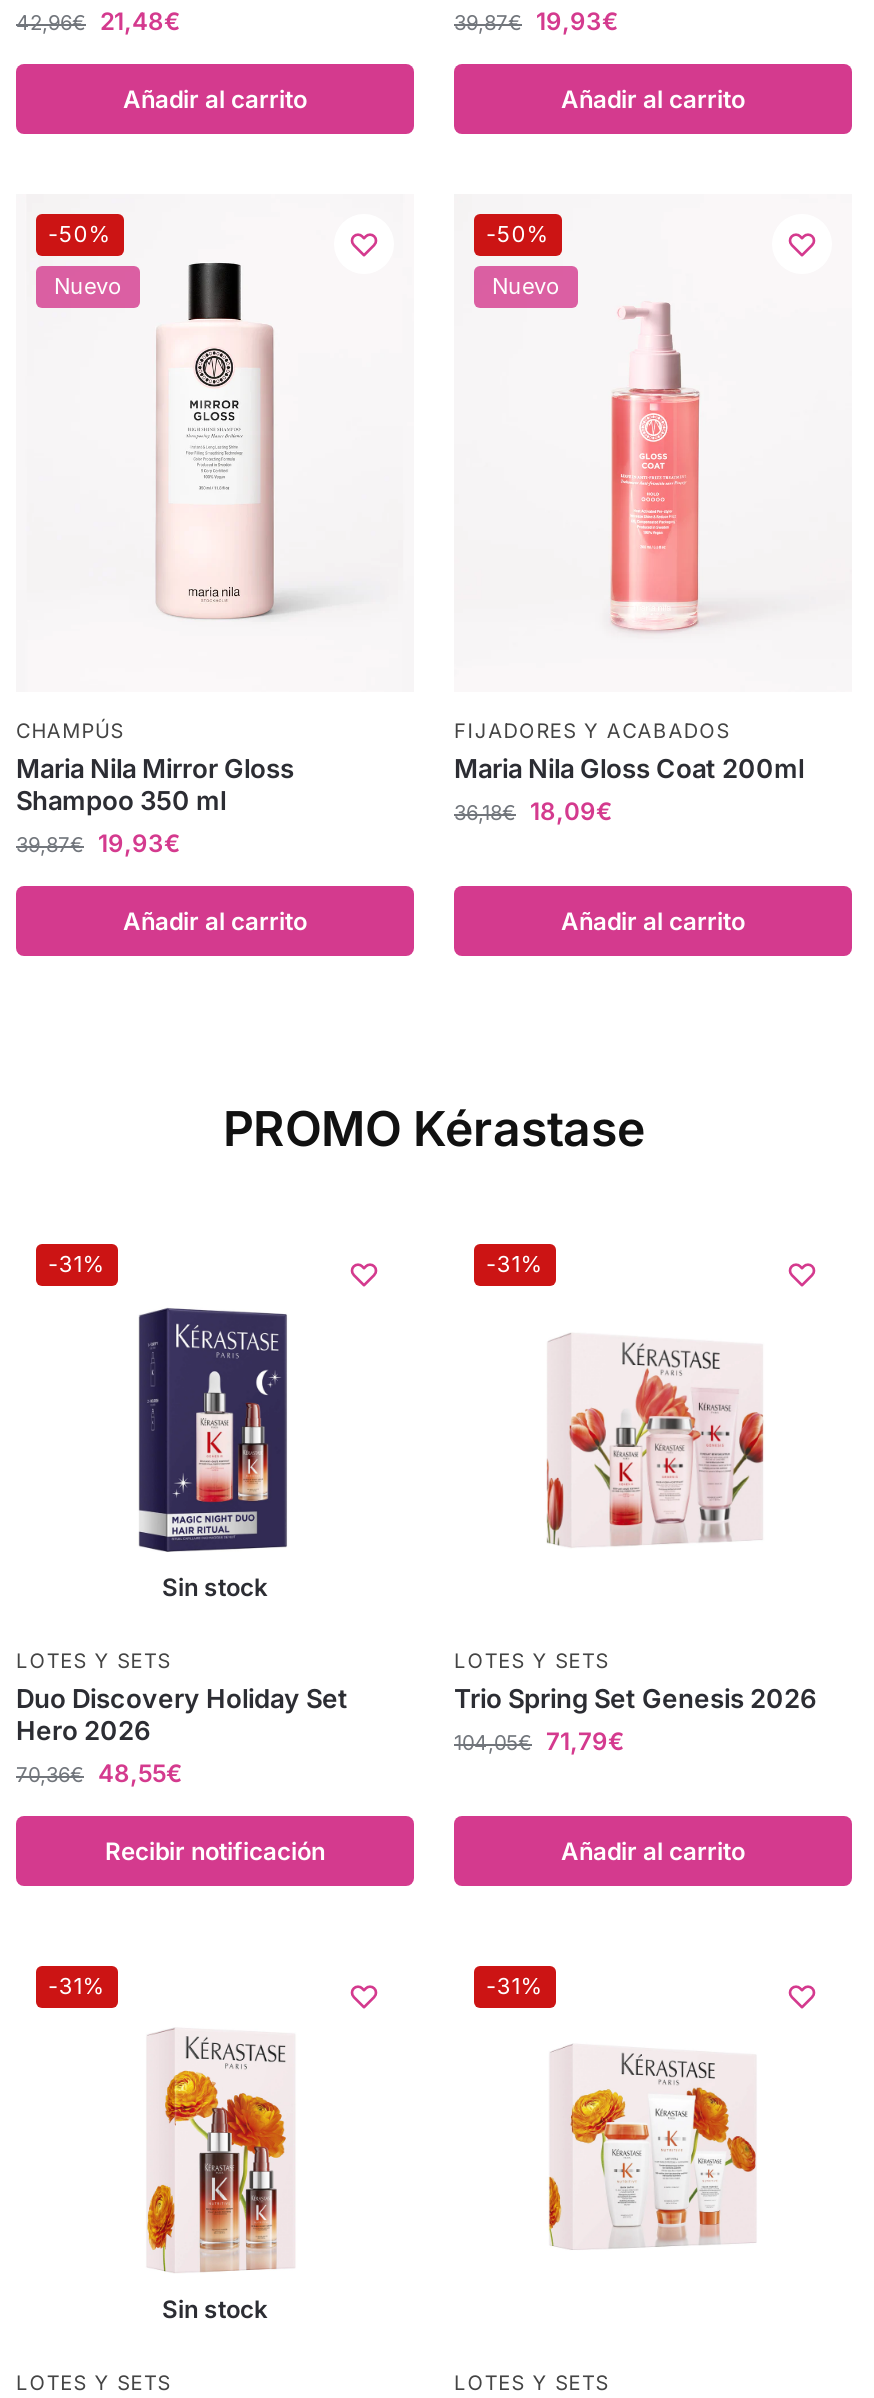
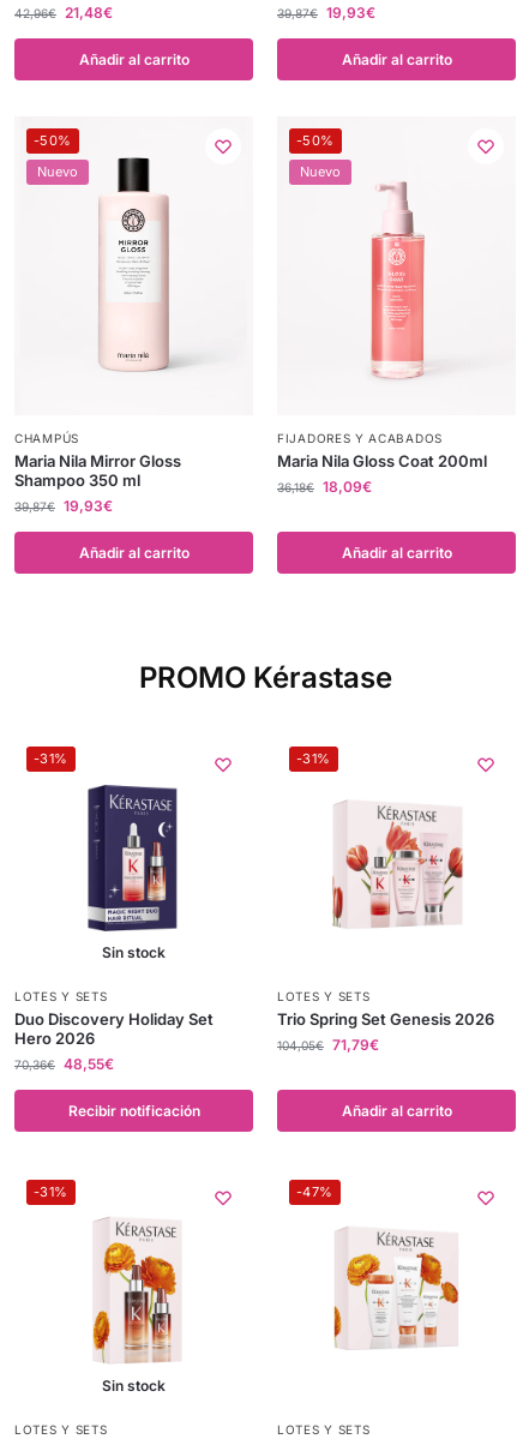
- -31%
+ -47%
